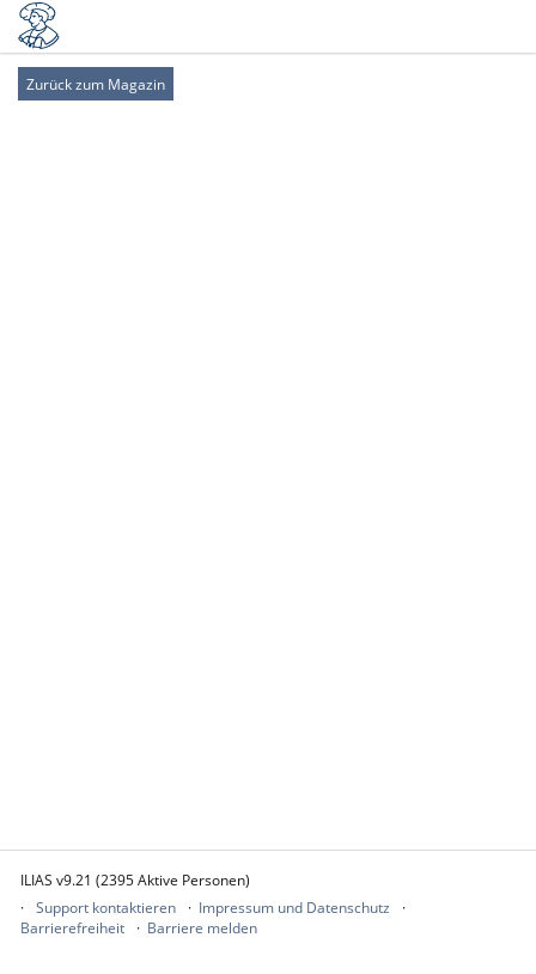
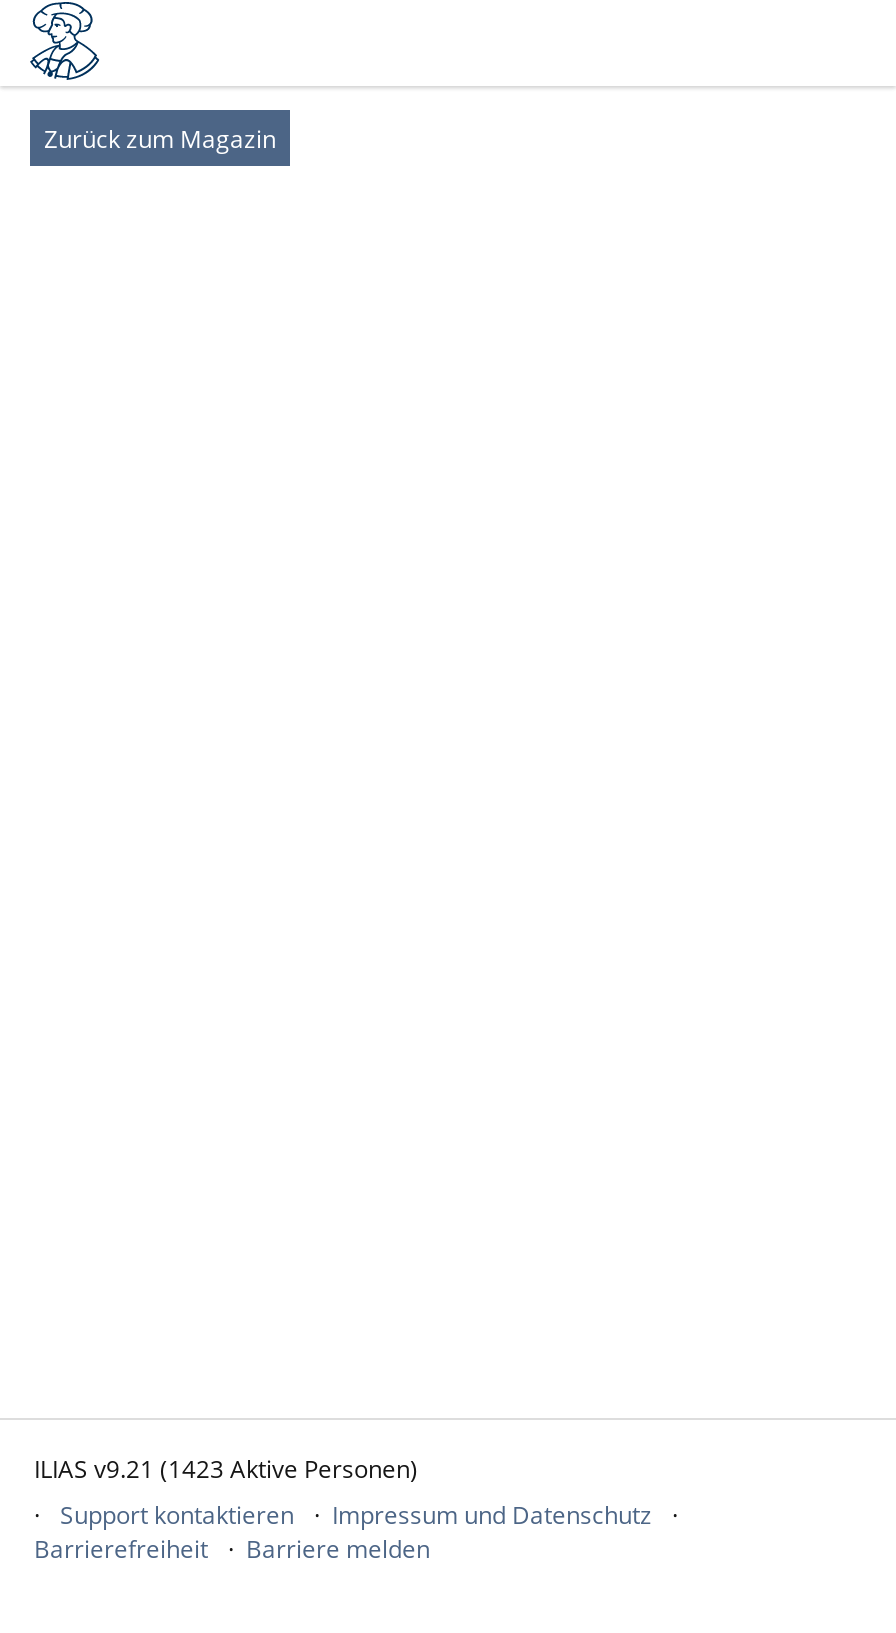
- ILIAS v9.21 (2395 Aktive Personen)
+ ILIAS v9.21 (1423 Aktive Personen)
